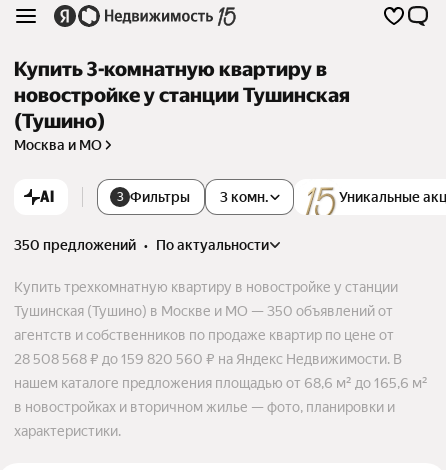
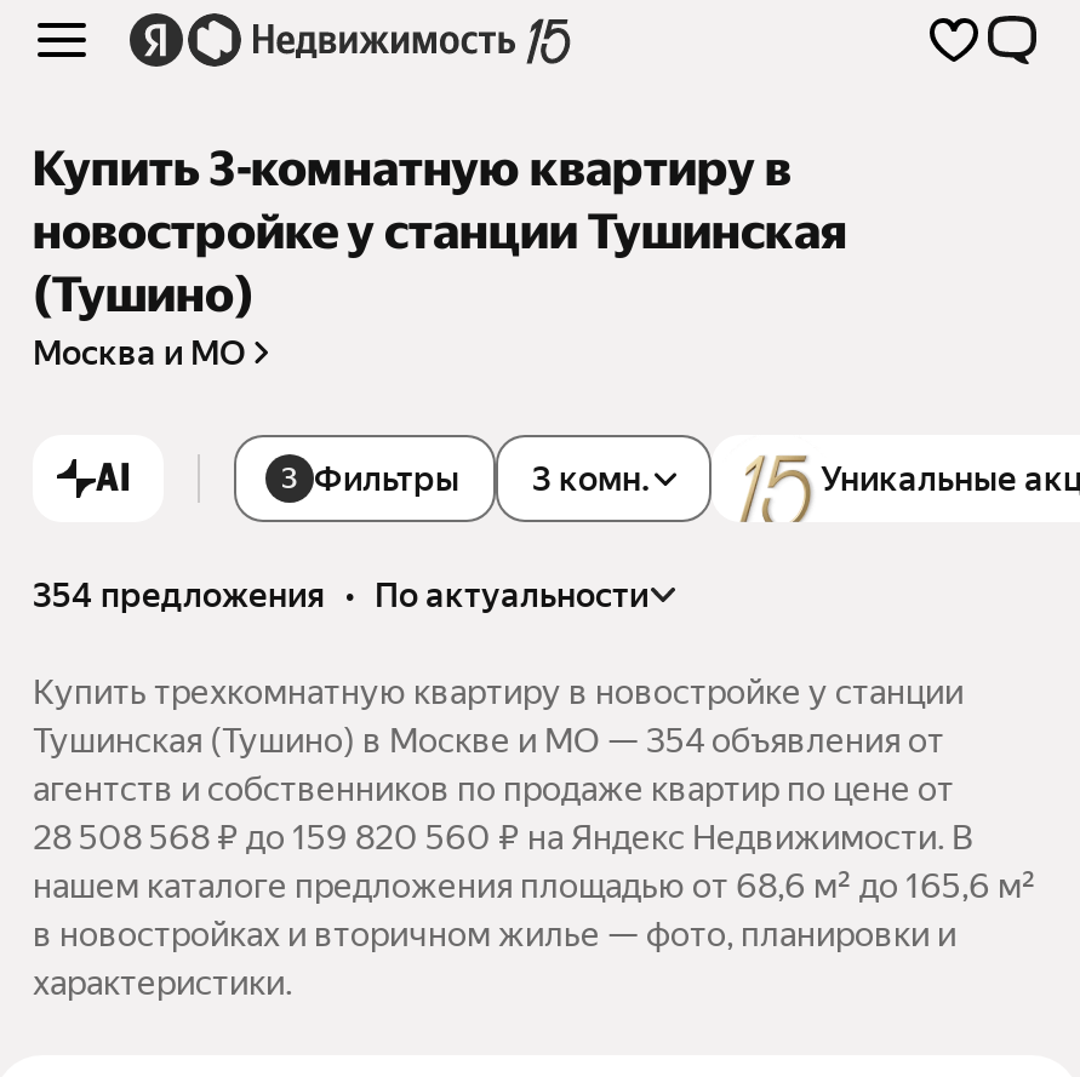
- 350 предложений • по актуальности
+ 354 предложения • по актуальности

- Тушинская (Тушино) в Москве и МО — 350 объявлений от
+ Тушинская (Тушино) в Москве и МО — 354 объявления от
